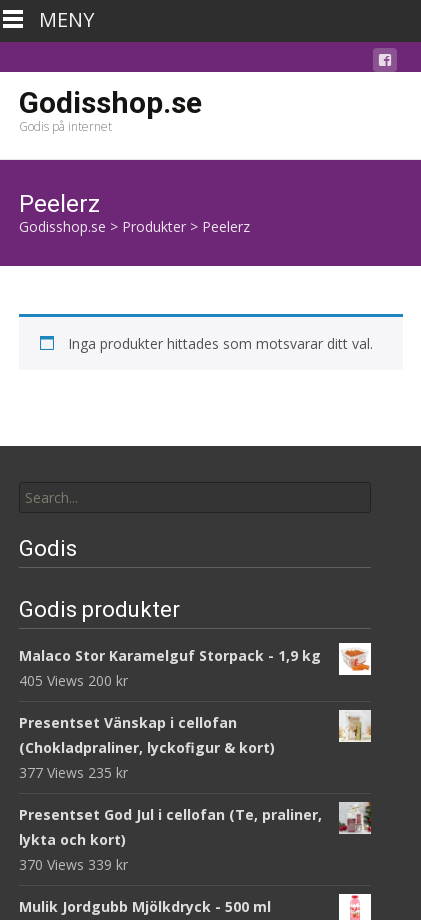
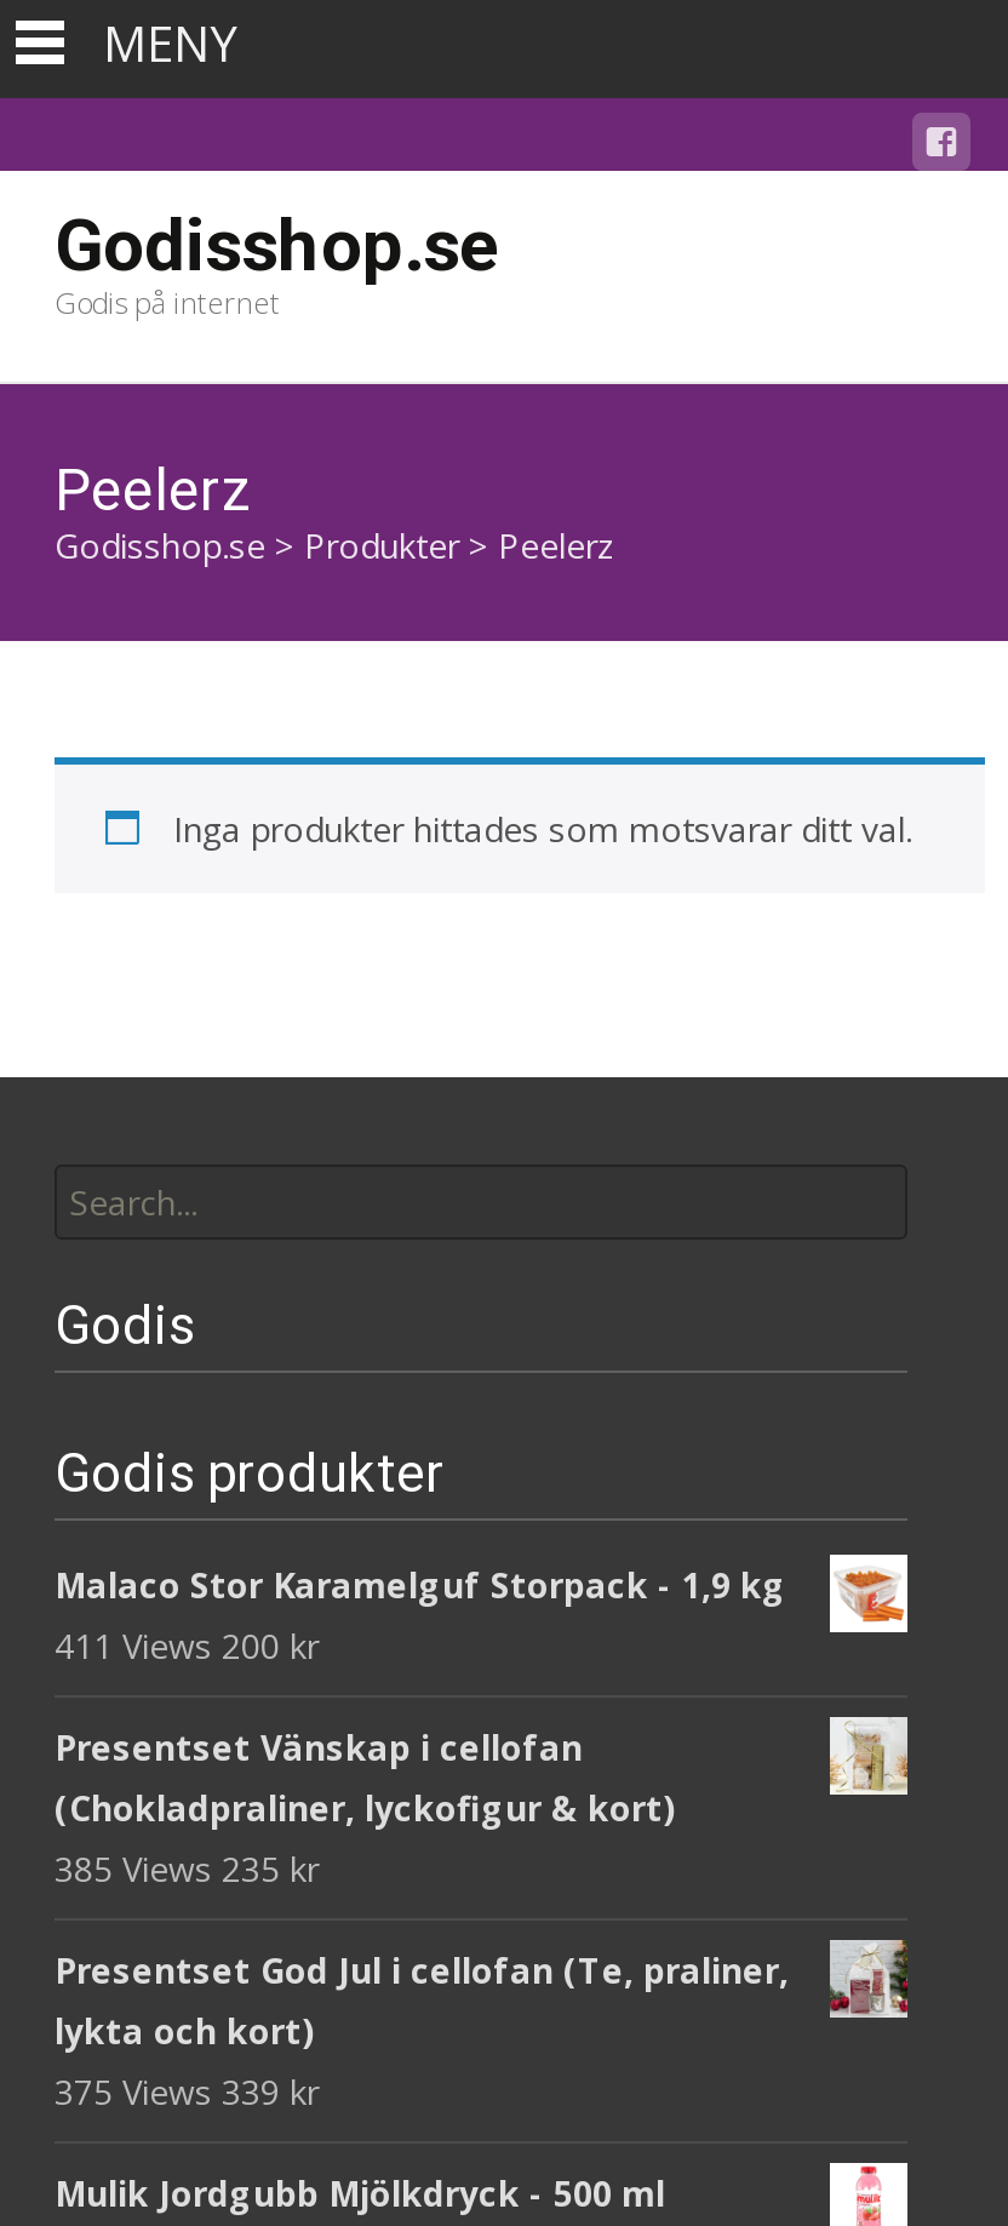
- 405 Views 200 kr
+ 411 Views 200 kr

- 377 Views 235 kr
+ 385 Views 235 kr

- 370 Views 339 kr
+ 375 Views 339 kr
